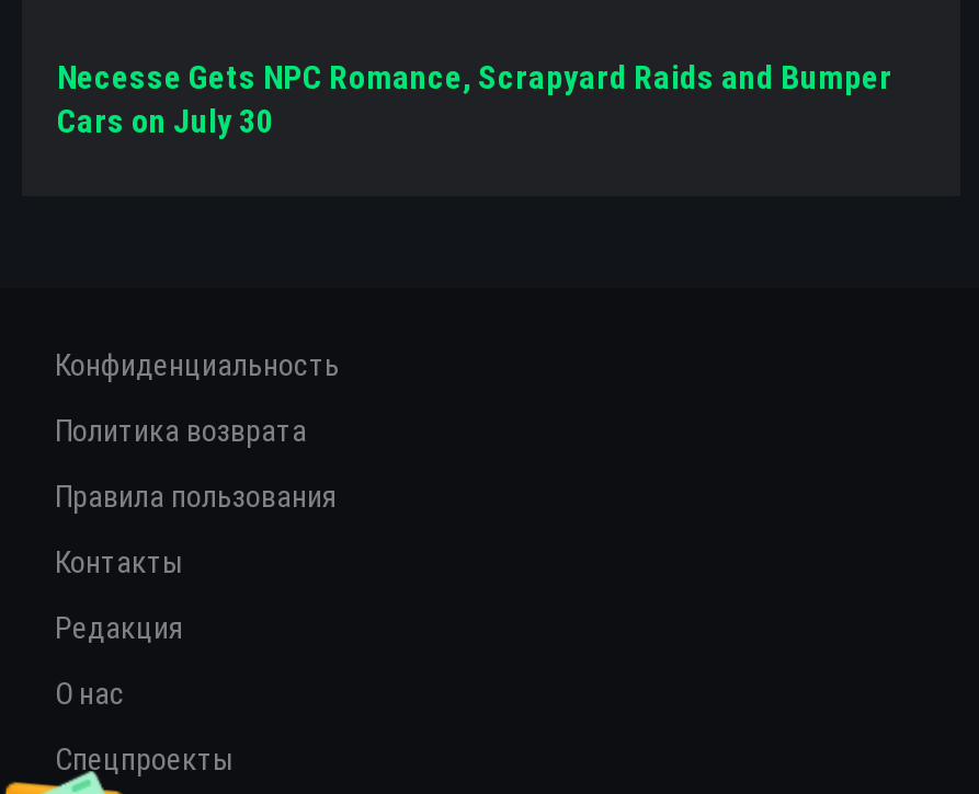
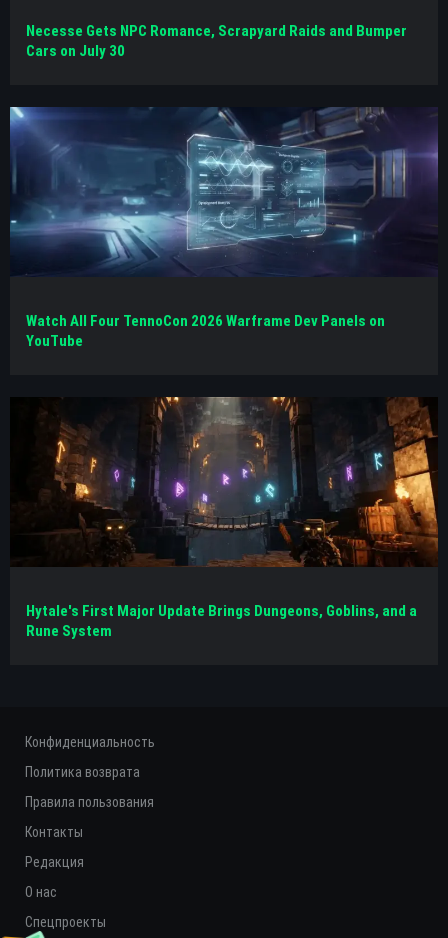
+ [image]
+ Watch All Four TennoCon 2026 Warframe Dev Panels on
+ YouTube

+ [image]
+ Hytale's First Major Update Brings Dungeons, Goblins, and a
+ Rune System
